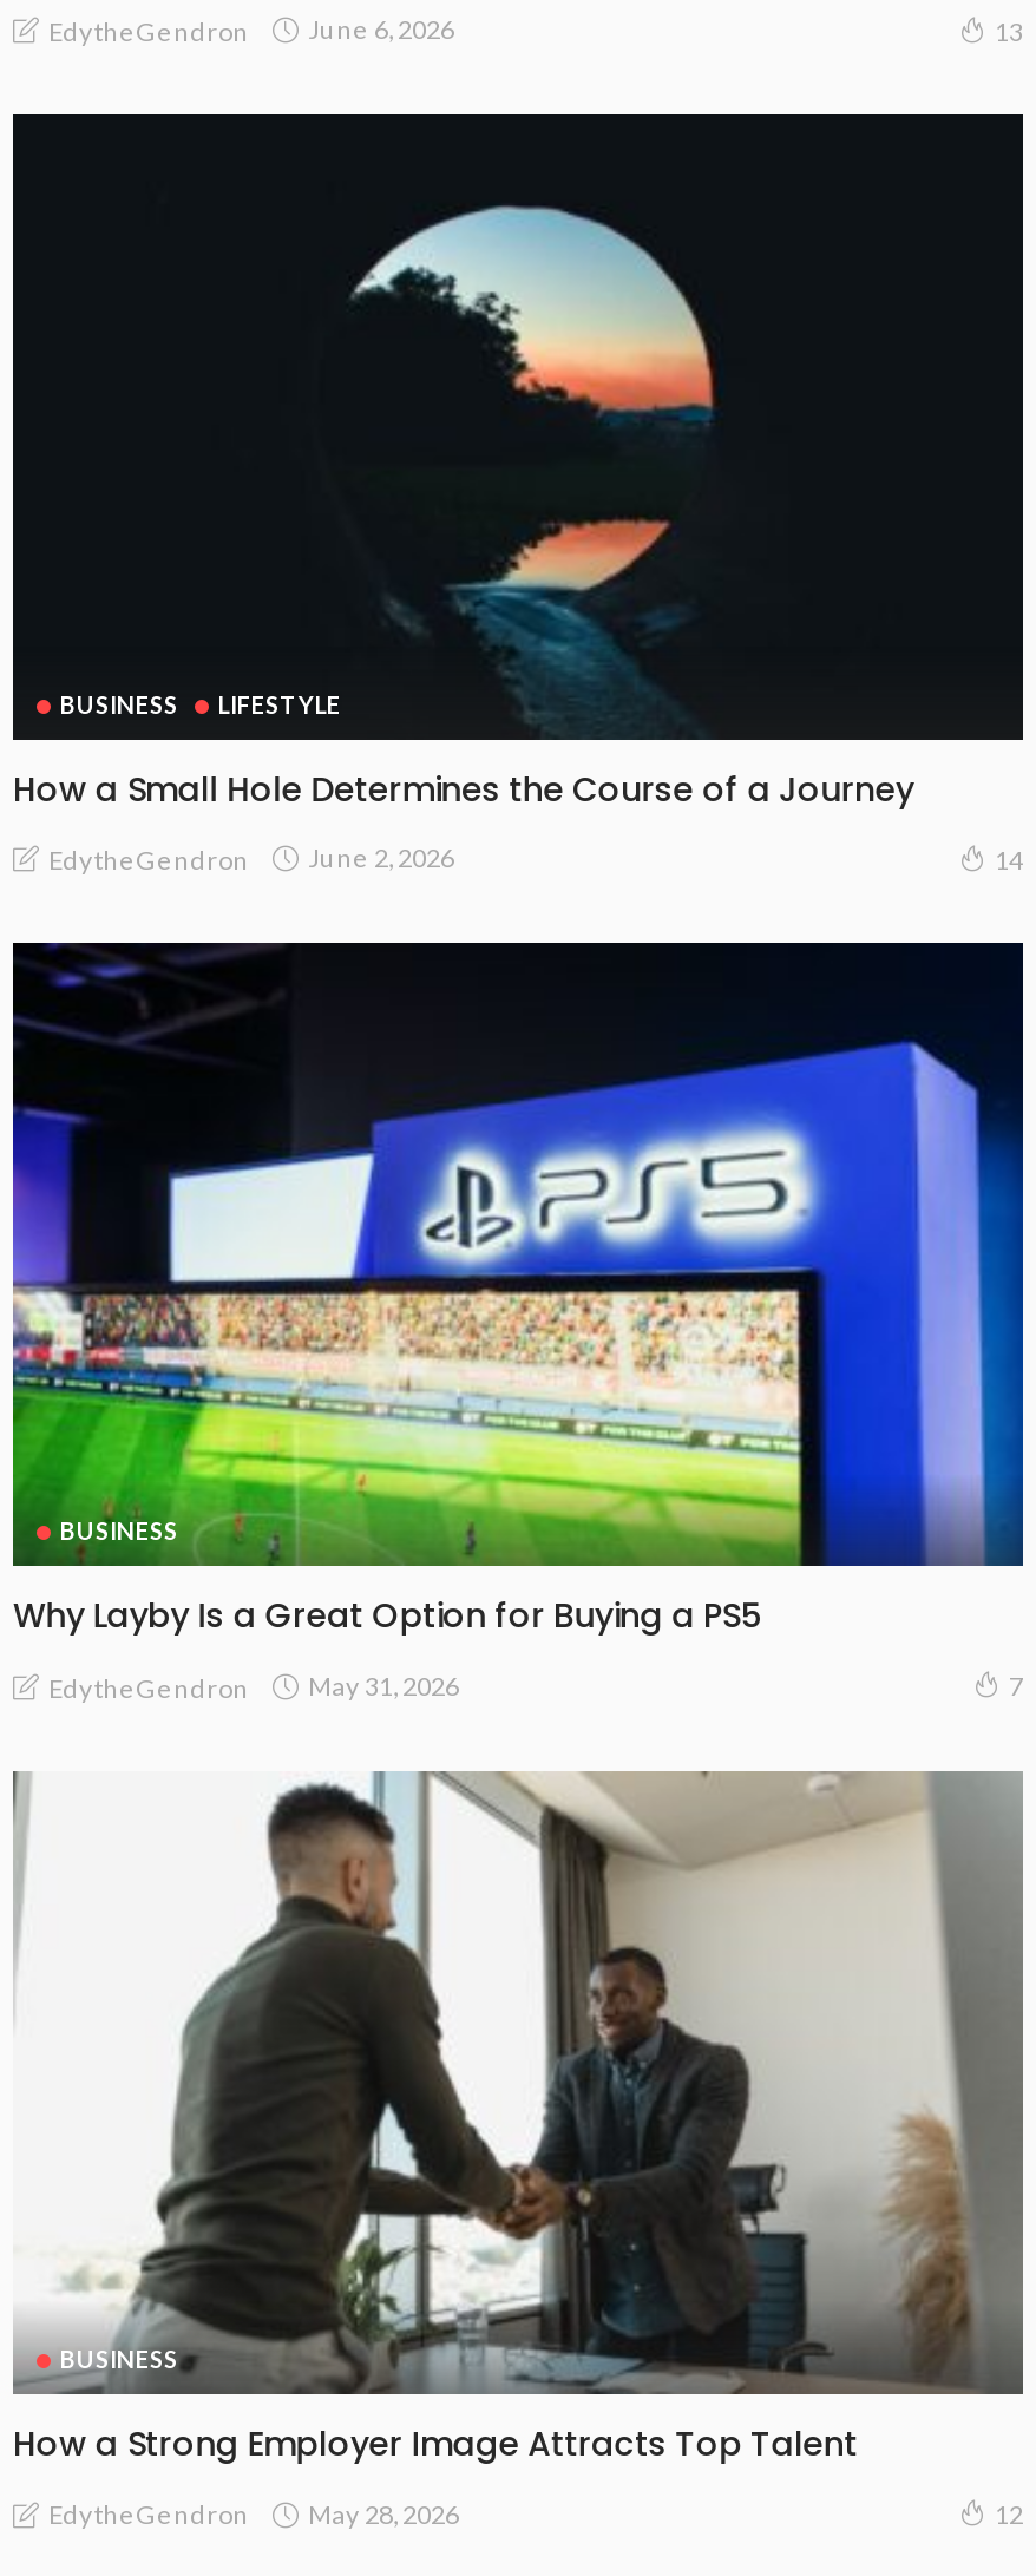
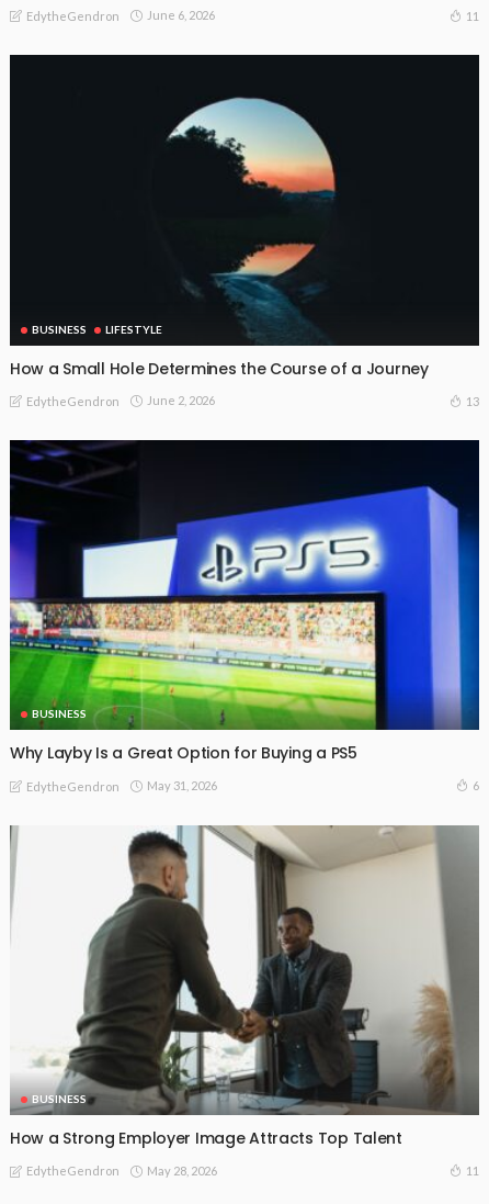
- 13
+ 11

- 14
+ 13

- 7
+ 6

- 12
+ 11
